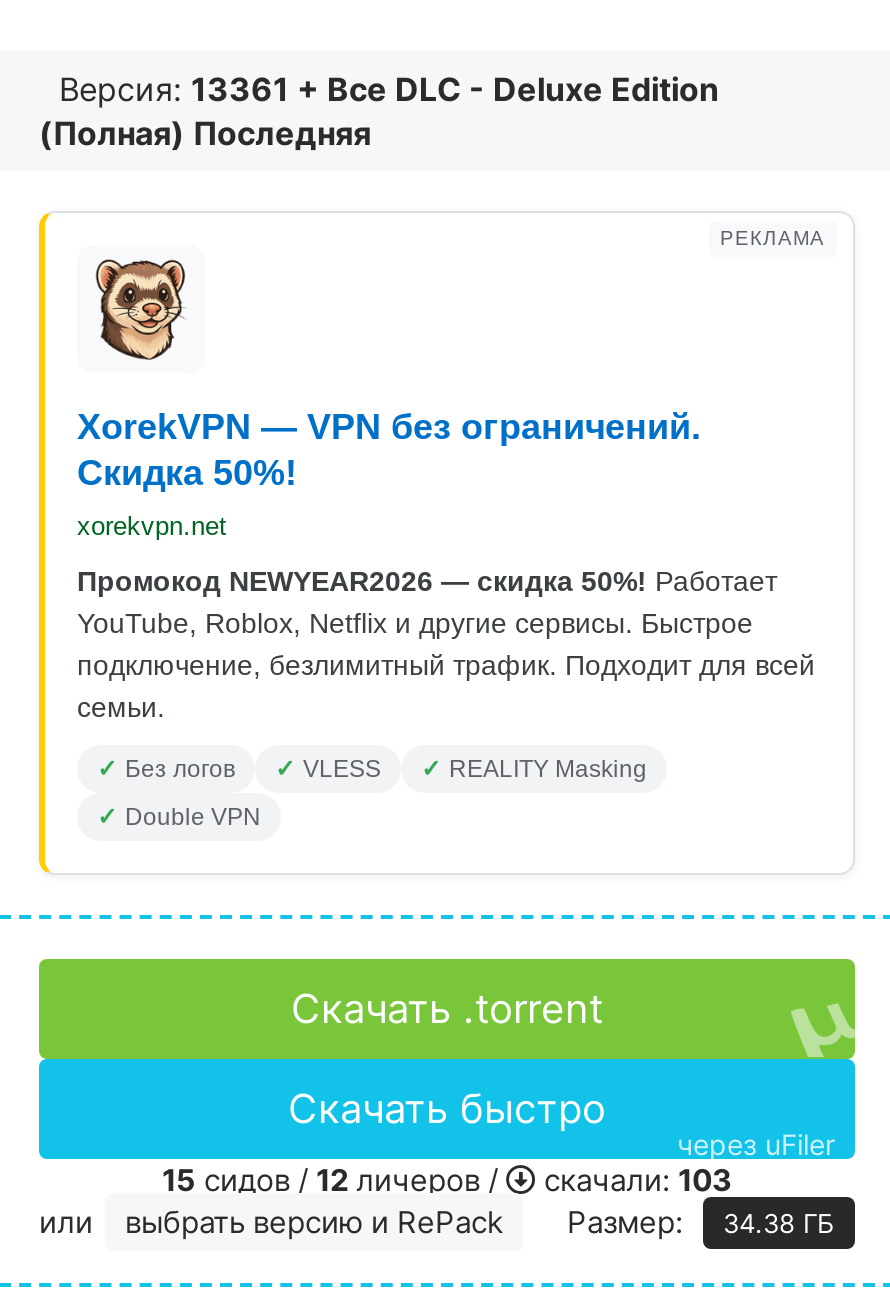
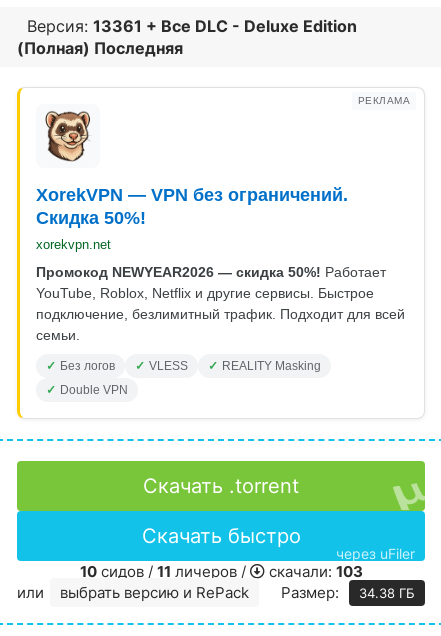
- 15 сидов / 12 личеров /
+ 10 сидов / 11 личеров /
